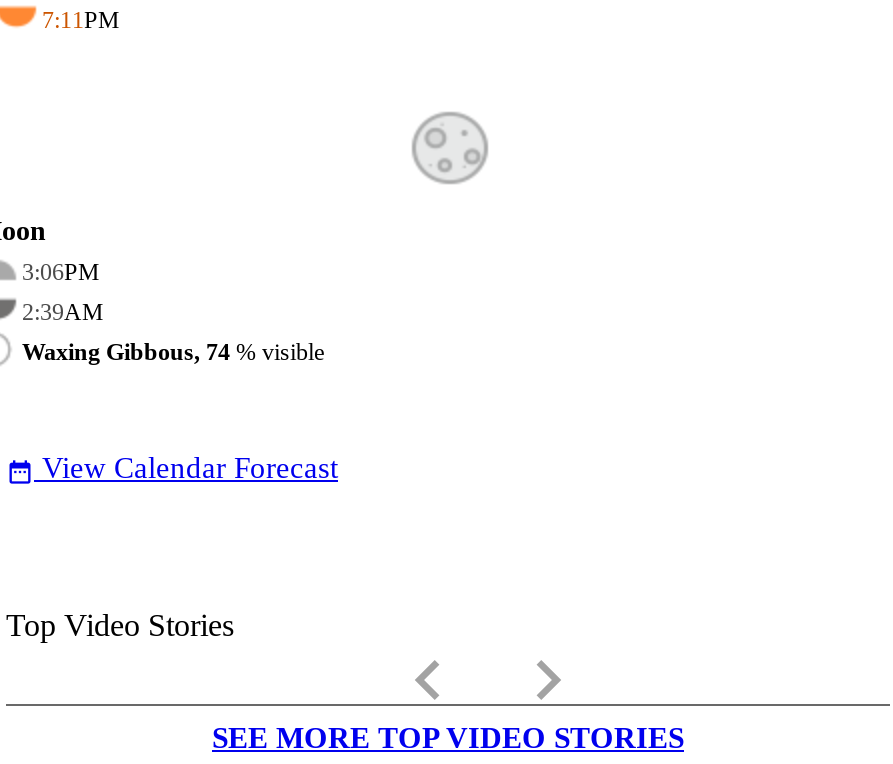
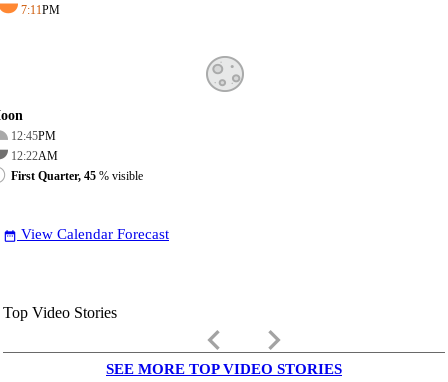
- 3:06PM
+ 12:45PM

- 2:39AM
+ 12:22AM

- Waxing Gibbous, 74% visible
+ First Quarter, 45% visible
